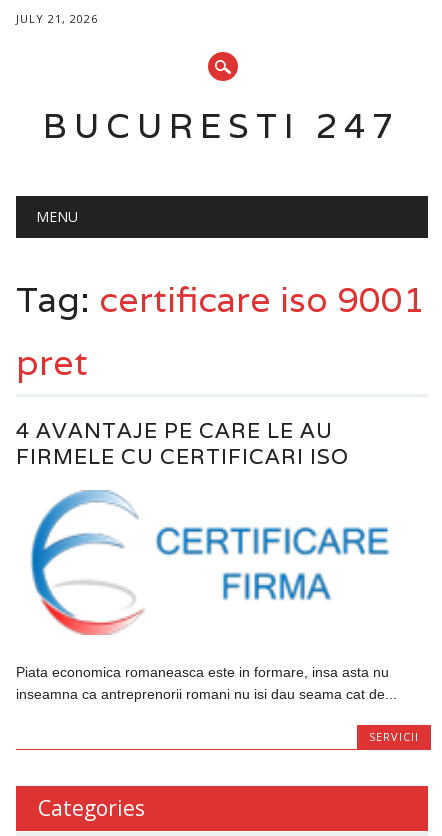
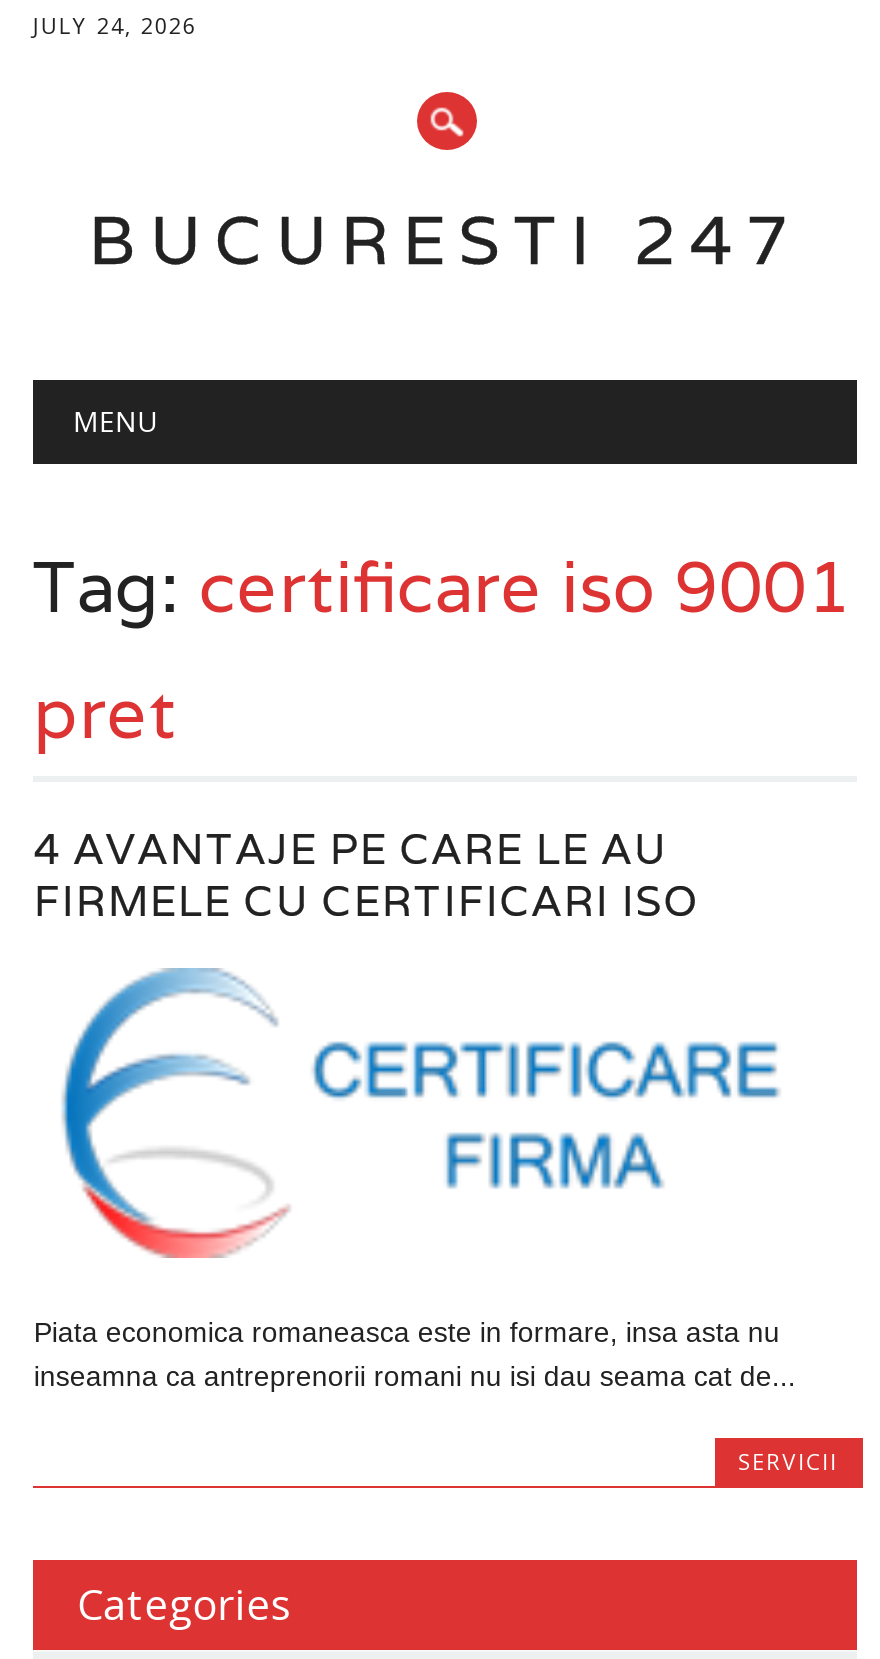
- JULY 21, 2026
+ JULY 24, 2026
